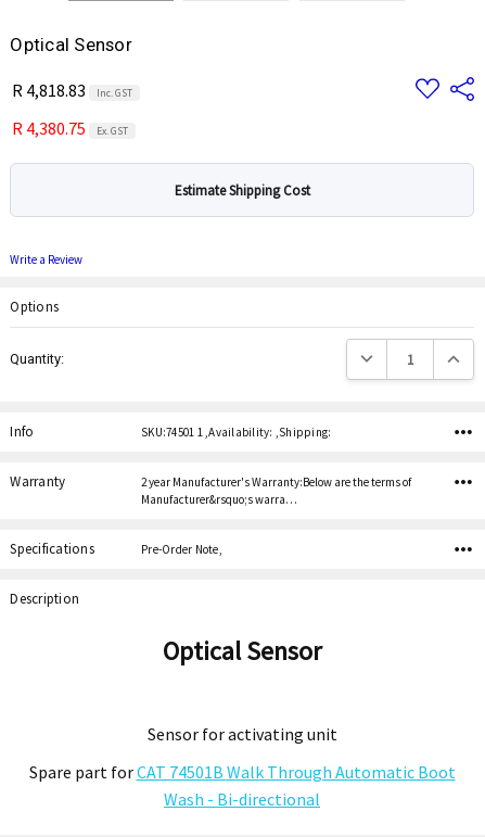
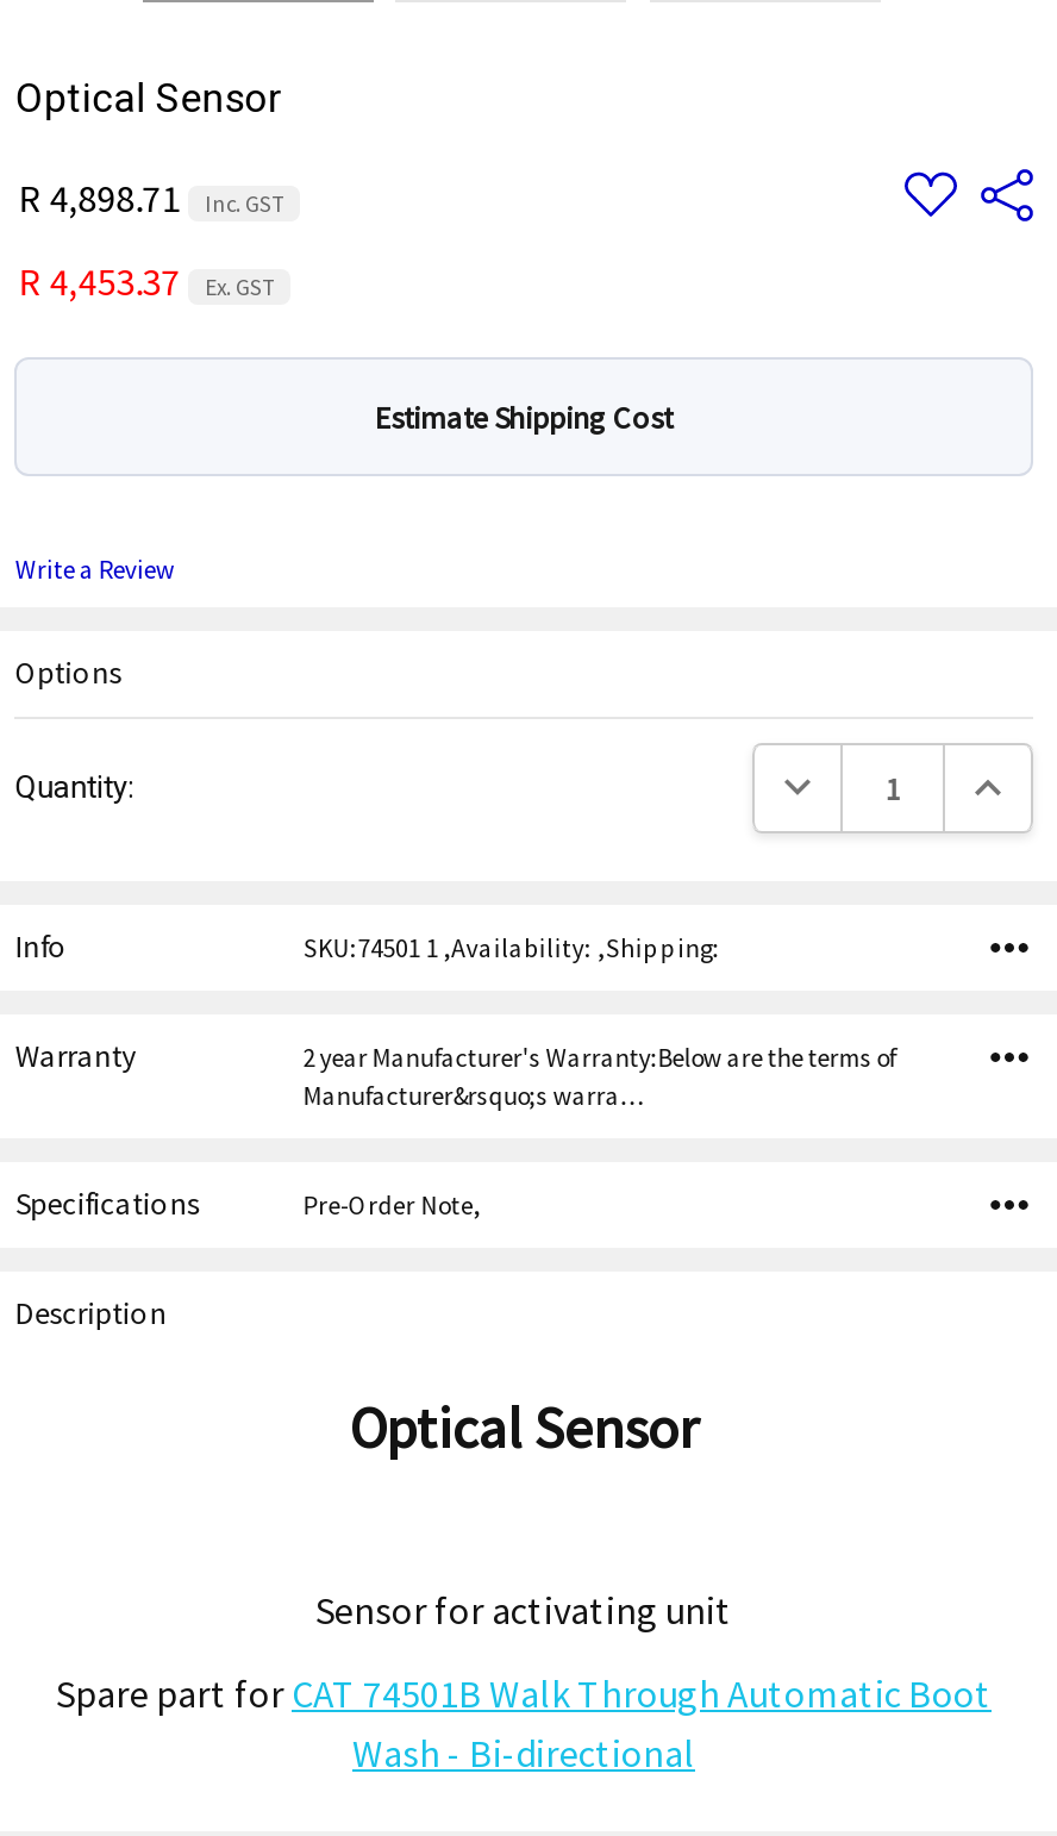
- R 4,818.83 Inc. GST
+ R 4,898.71 Inc. GST

- R 4,380.75 Ex. GST
+ R 4,453.37 Ex. GST
